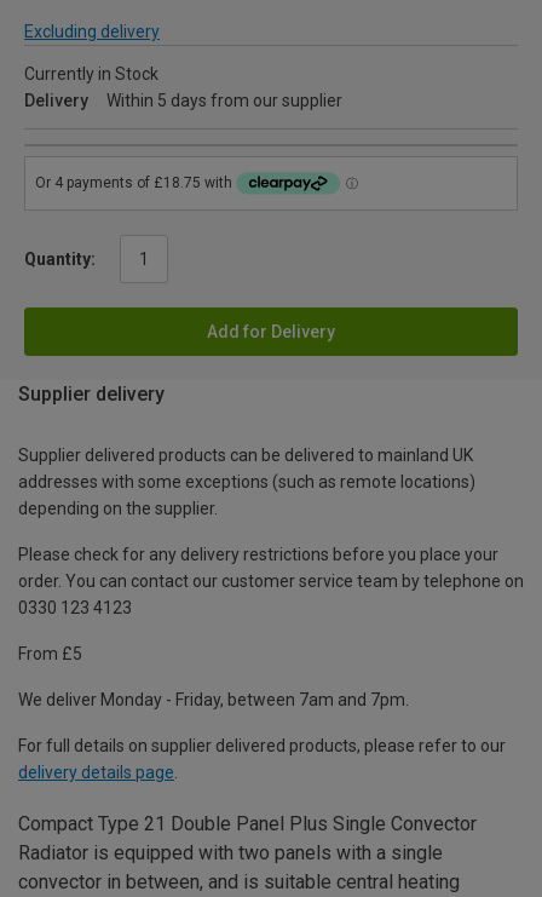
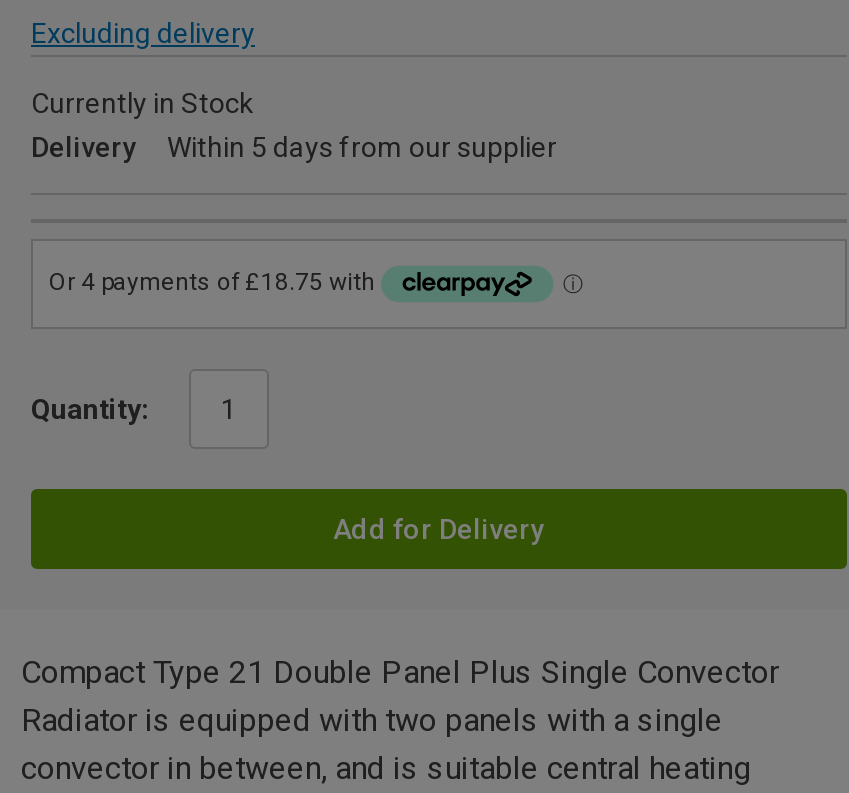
- Supplier delivery
- Supplier delivered products can be delivered to mainland UK
- addresses with some exceptions (such as remote locations)
- depending on the supplier.
- Please check for any delivery restrictions before you place your
- order. You can contact our customer service team by telephone on
- 0330 123 4123
- From £5
- We deliver Monday - Friday, between 7am and 7pm.
- For full details on supplier delivered products, please refer to our
- delivery details page.
